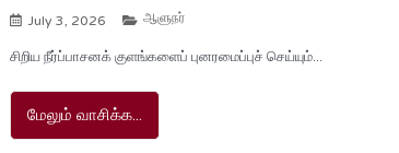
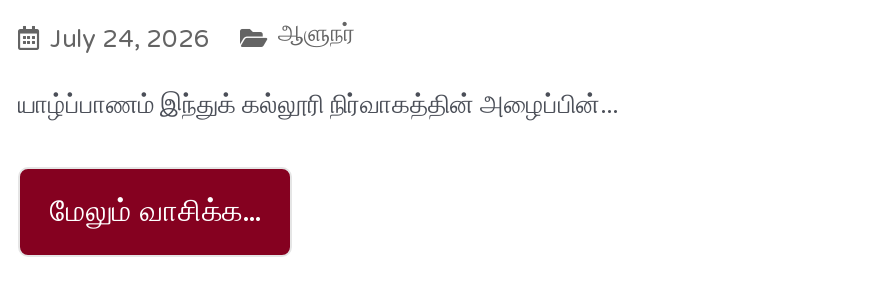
- July 3, 2026
+ July 24, 2026

- சிறிய நீர்ப்பாசனக் குளங்களைப் புனரமைப்புச் செய்யும்...
+ யாழ்ப்பாணம் இந்துக் கல்லூரி நிர்வாகத்தின் அழைப்பின்...
